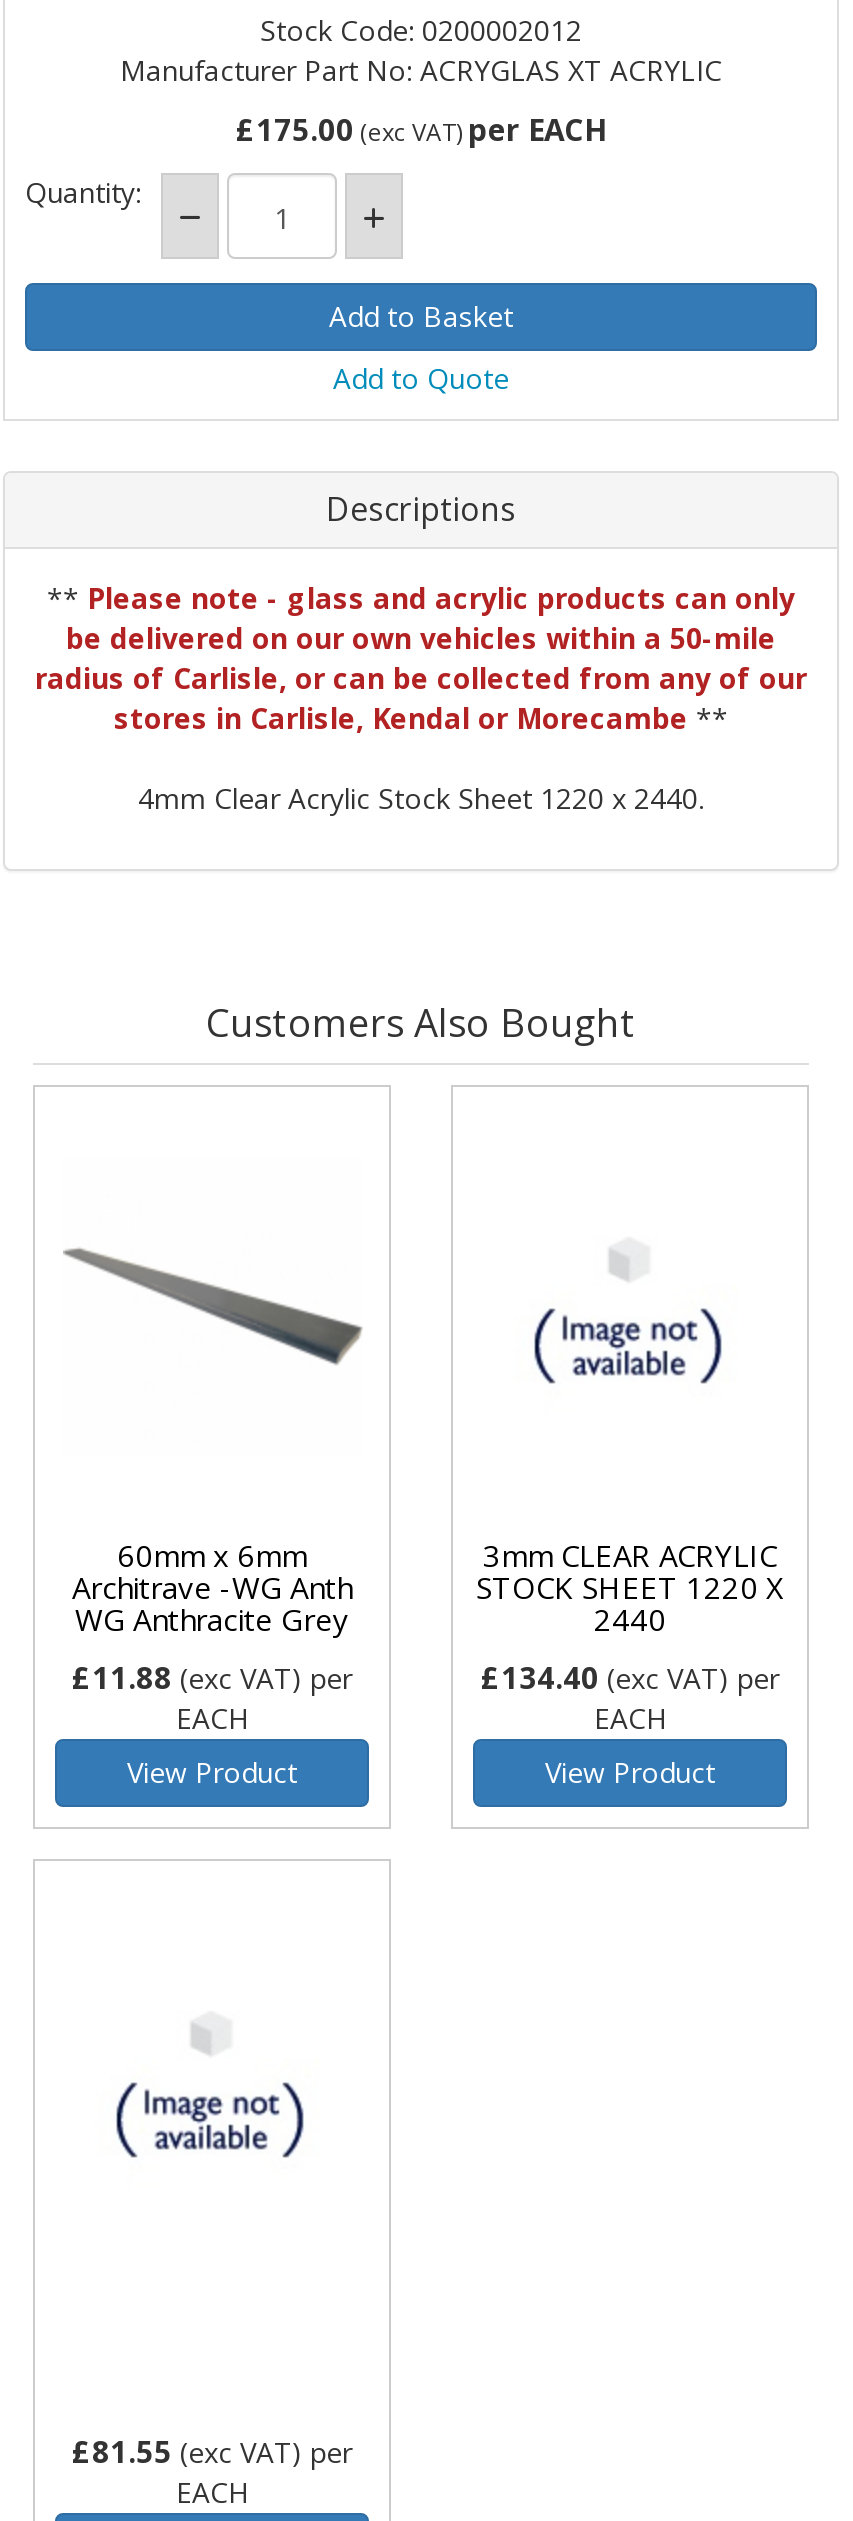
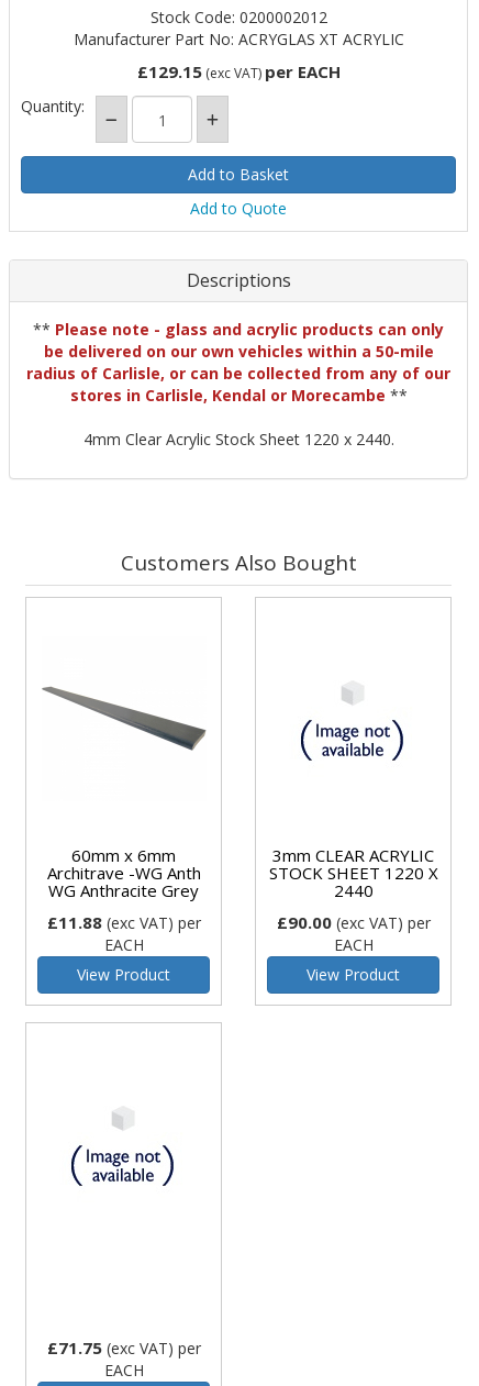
- £175.00 (exc VAT) per EACH
+ £129.15 (exc VAT) per EACH

- £134.40 (exc VAT) per
+ £90.00 (exc VAT) per

- £81.55 (exc VAT) per
+ £71.75 (exc VAT) per
